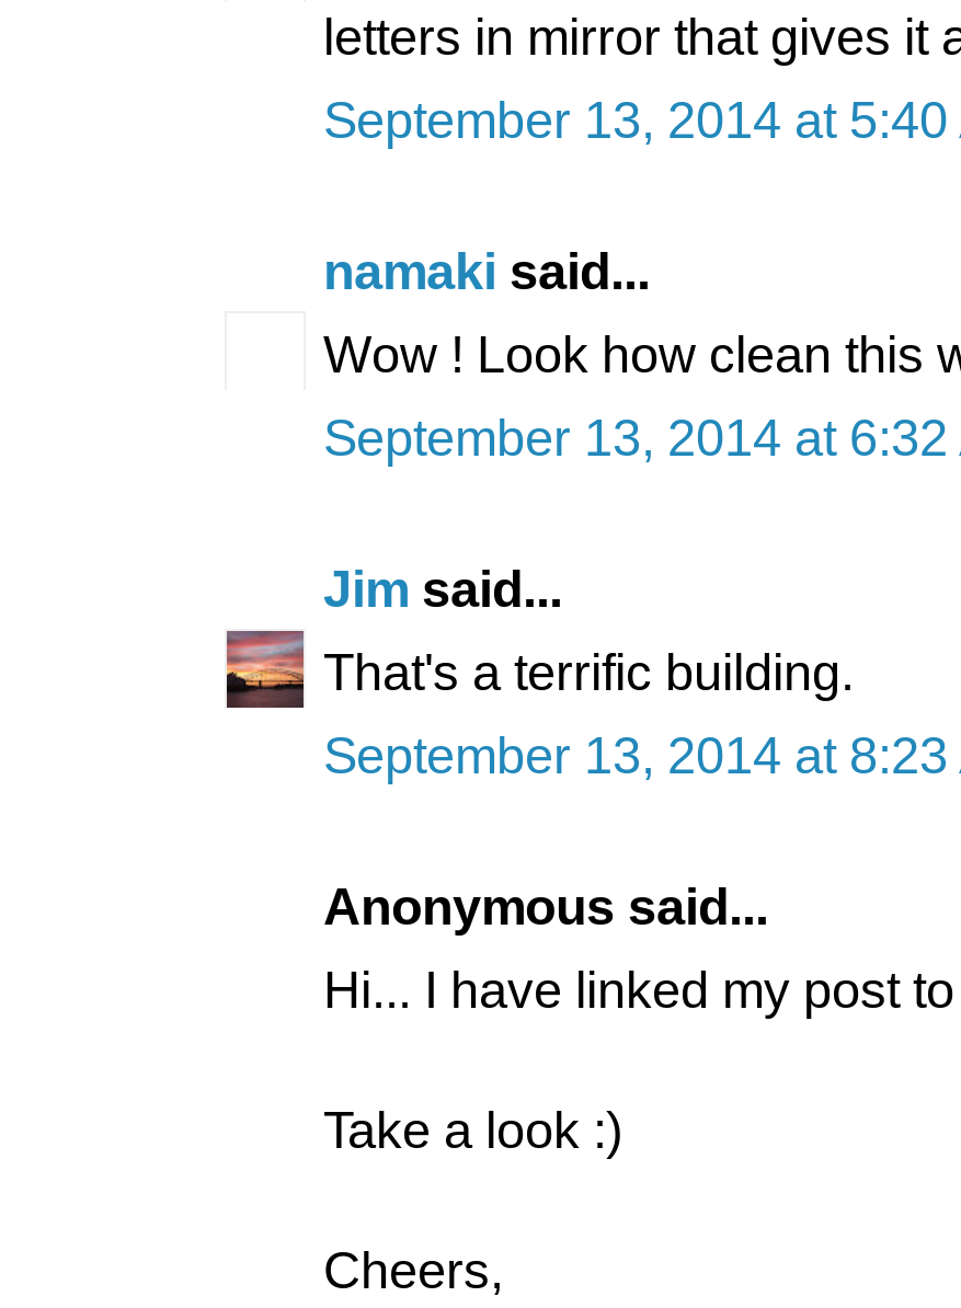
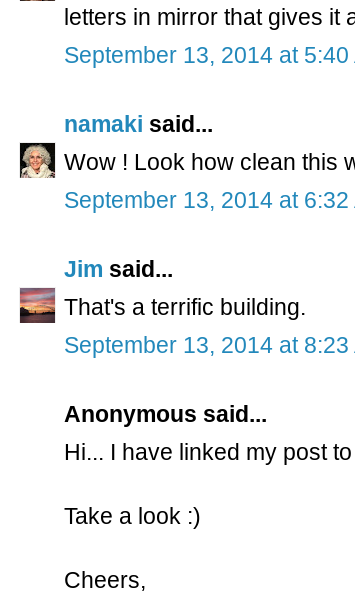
+ [image]
